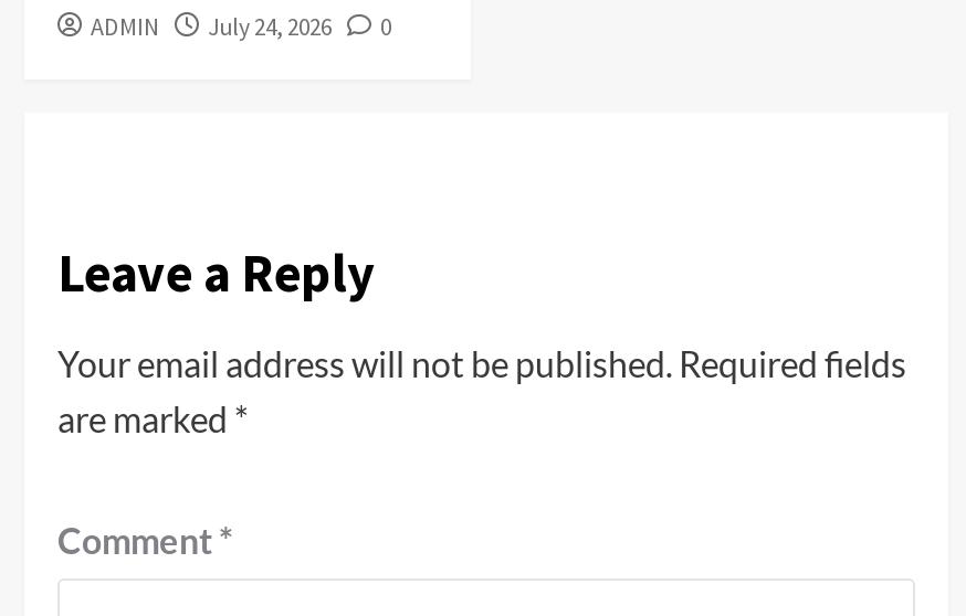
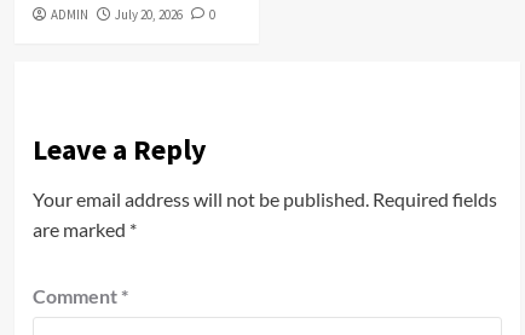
- ADMIN July 24, 2026 0
+ ADMIN July 20, 2026 0
